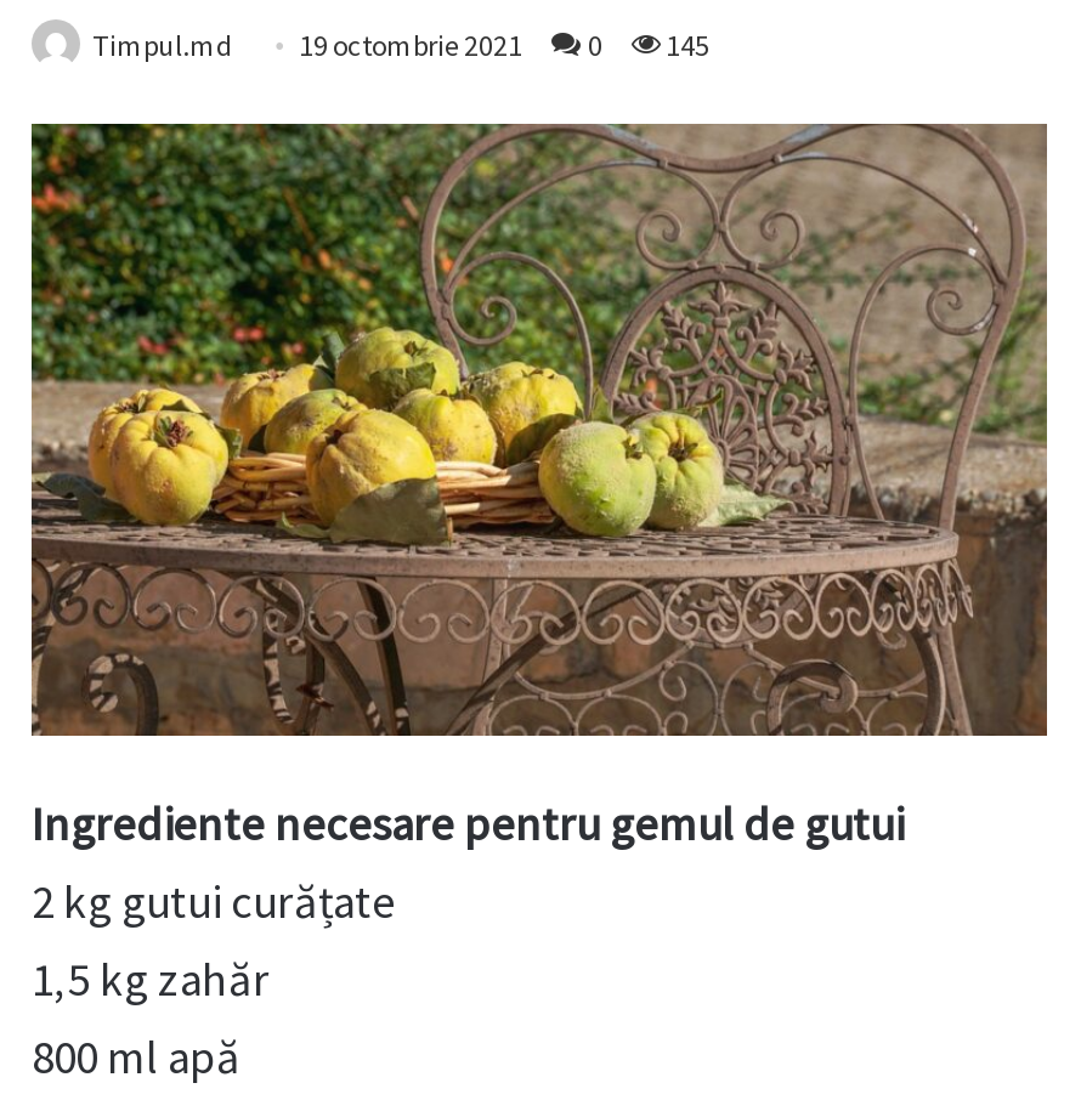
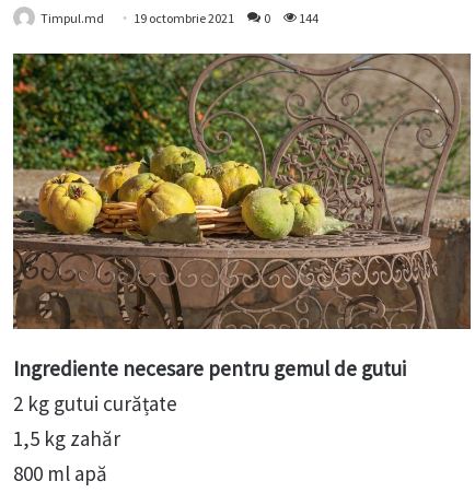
- Timpul.md 19 octombrie 2021 0 145
+ Timpul.md 19 octombrie 2021 0 144
